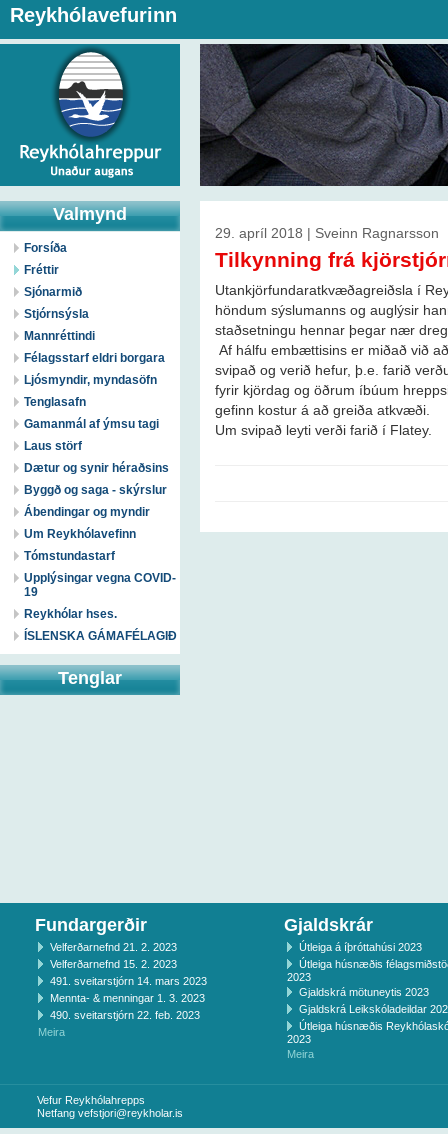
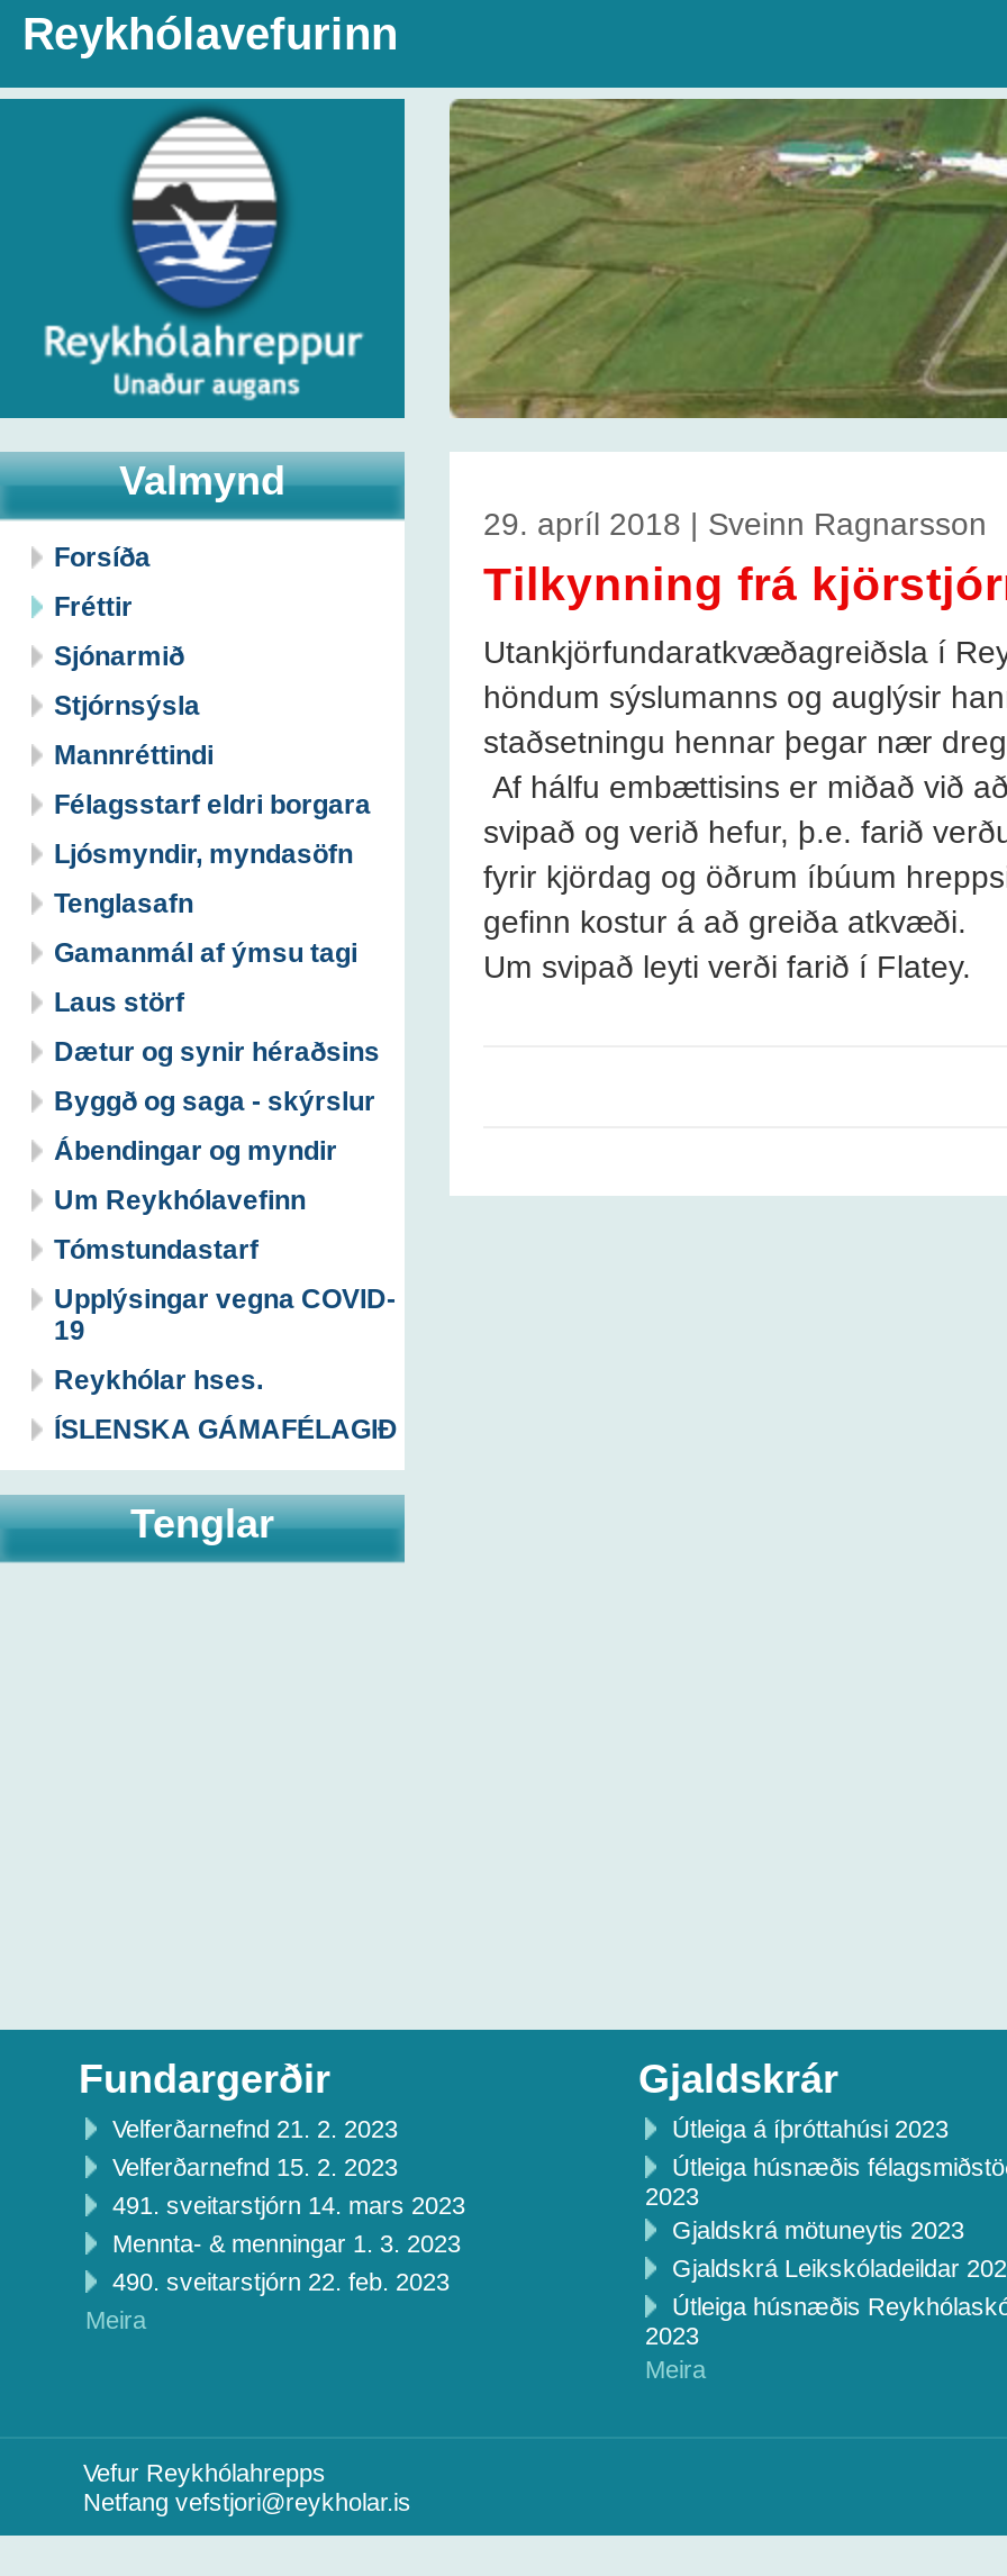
- [image]
+ [image]
